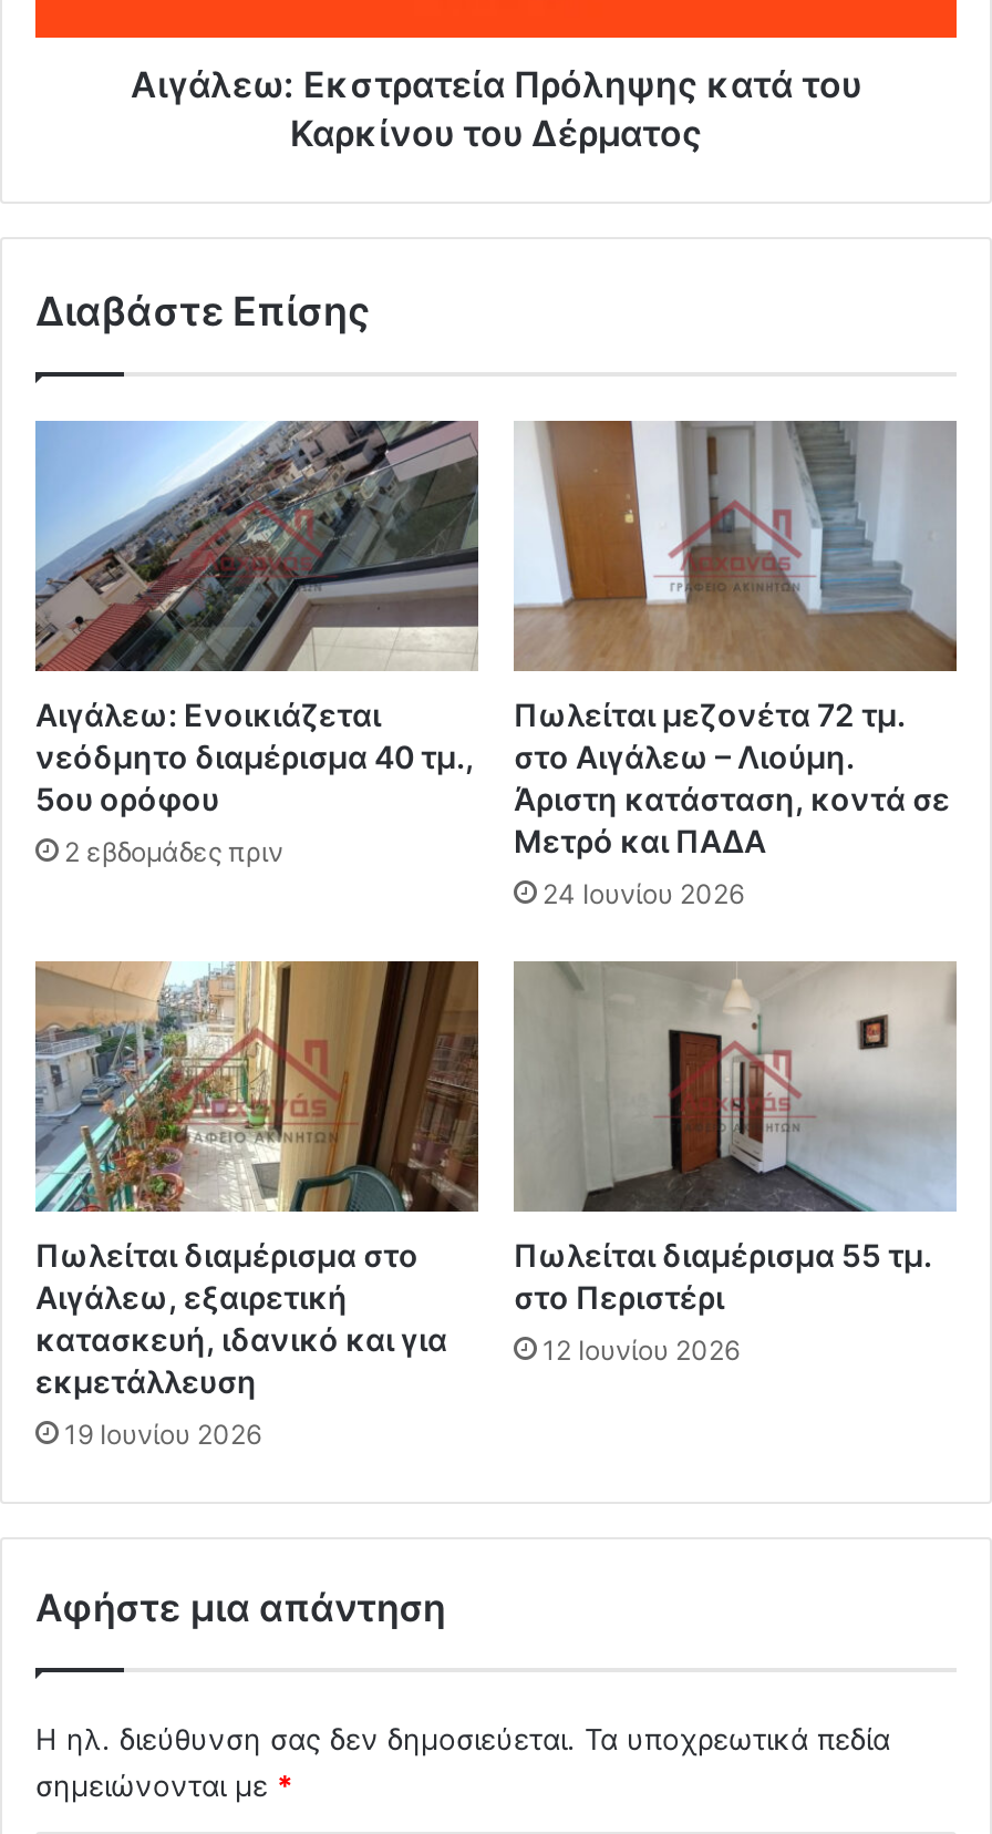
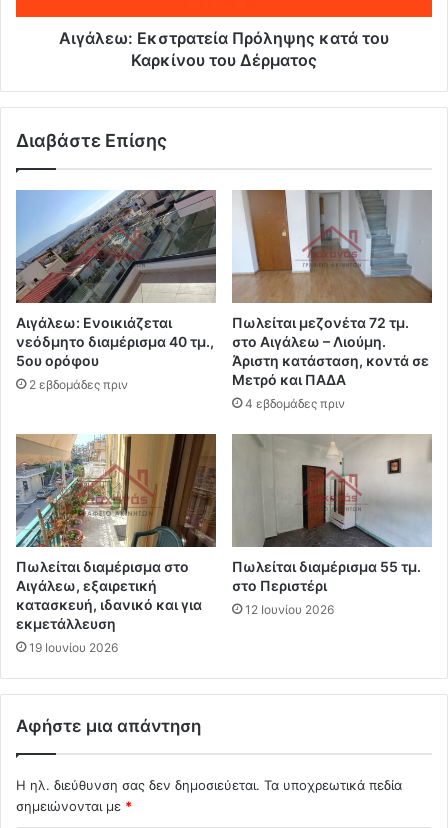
- 24 Ιουνίου 2026
+ 4 εβδομάδες πριν
